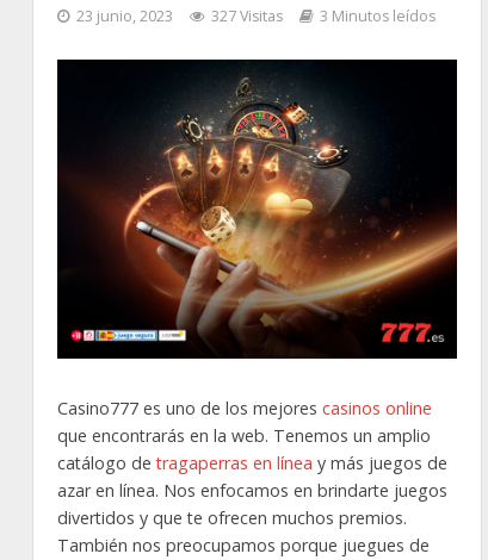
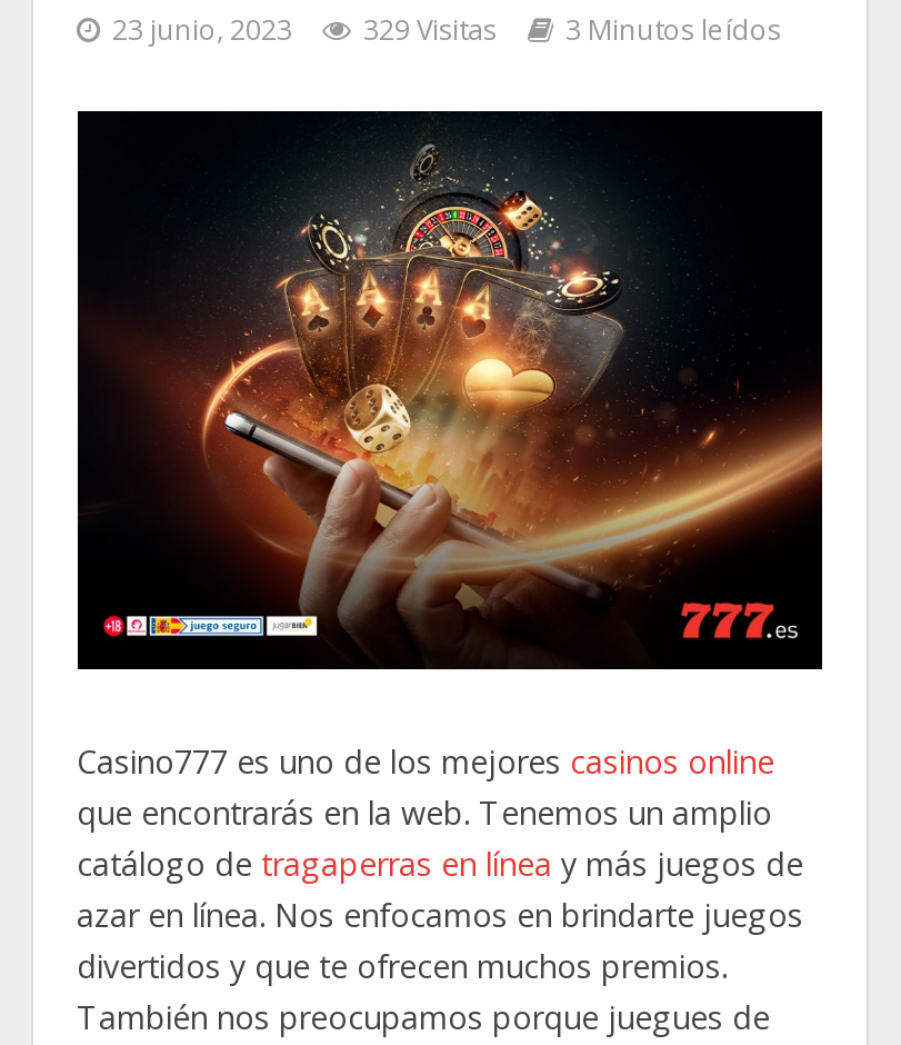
- 23 junio, 2023 327 Visitas 3 Minutos leídos
+ 23 junio, 2023 329 Visitas 3 Minutos leídos
